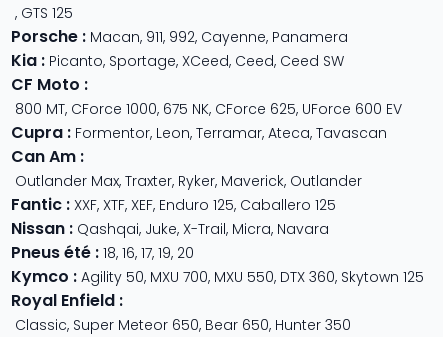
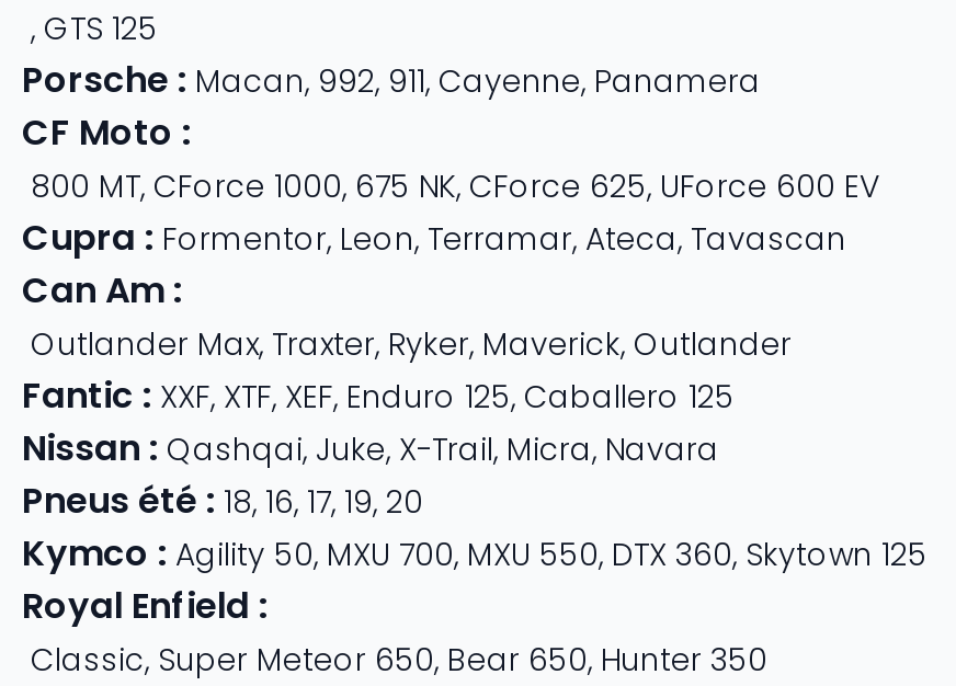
- Porsche: Macan, 911, 992, Cayenne, Panamera
- Kia: Picanto, Sportage, XCeed, Ceed, Ceed SW
+ Porsche: Macan, 992, 911, Cayenne, Panamera
